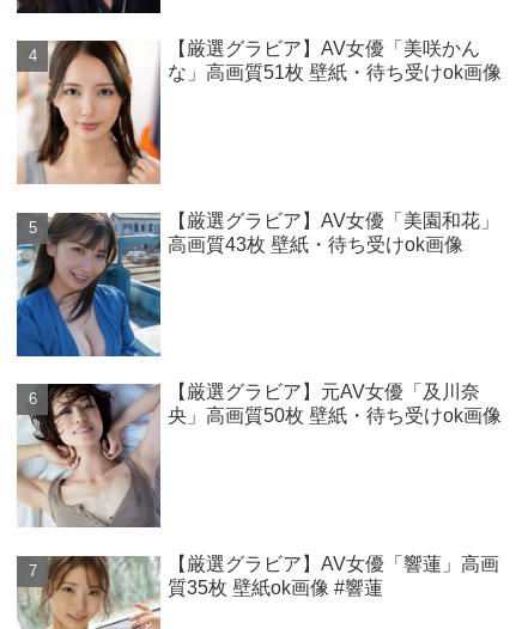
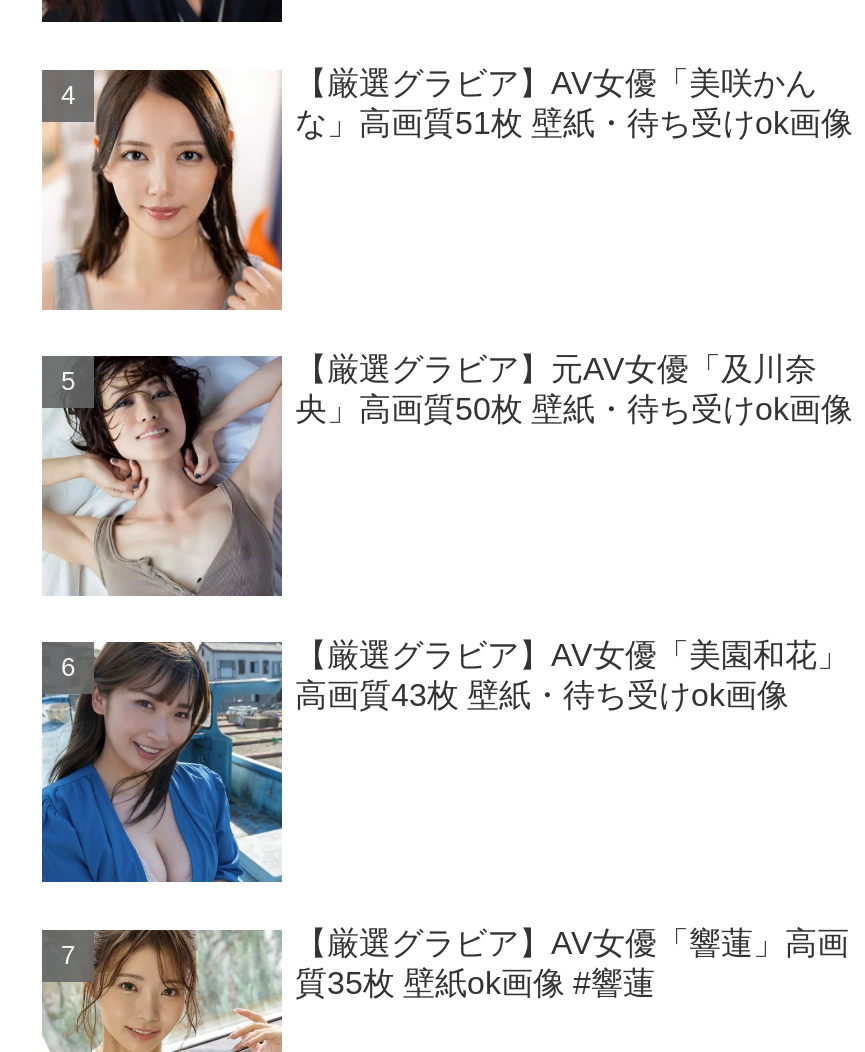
moved down: [image] | 【厳選グラビア】AV女優「美園和花」 | 高画質43枚 壁紙・待ち受けok画像

moved up: [image] | 【厳選グラビア】元AV女優「及川奈 | 央」高画質50枚 壁紙・待ち受けok画像
